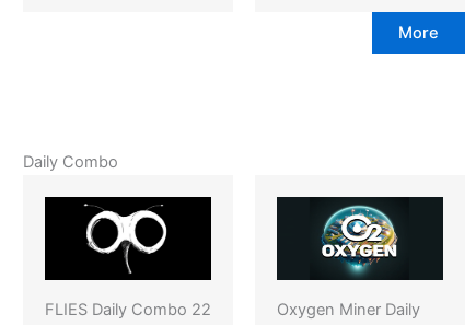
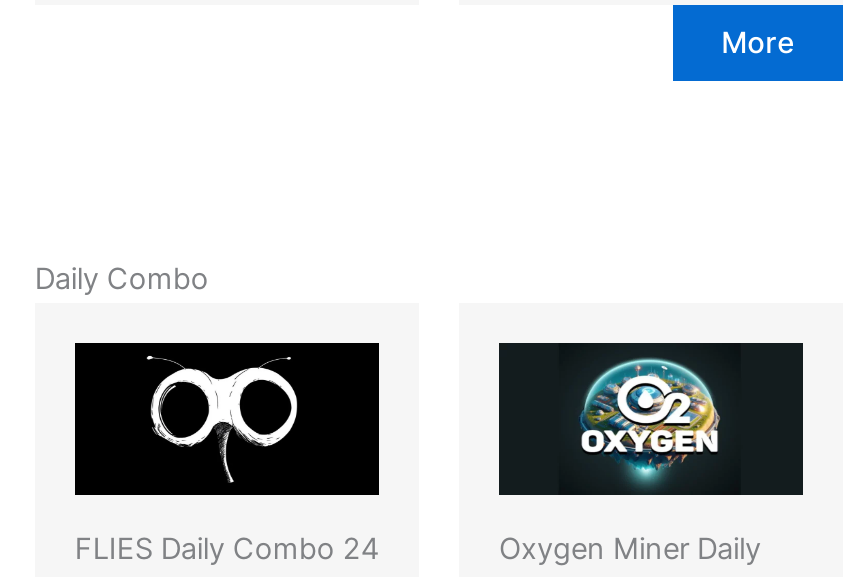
- FLIES Daily Combo 22
+ FLIES Daily Combo 24
